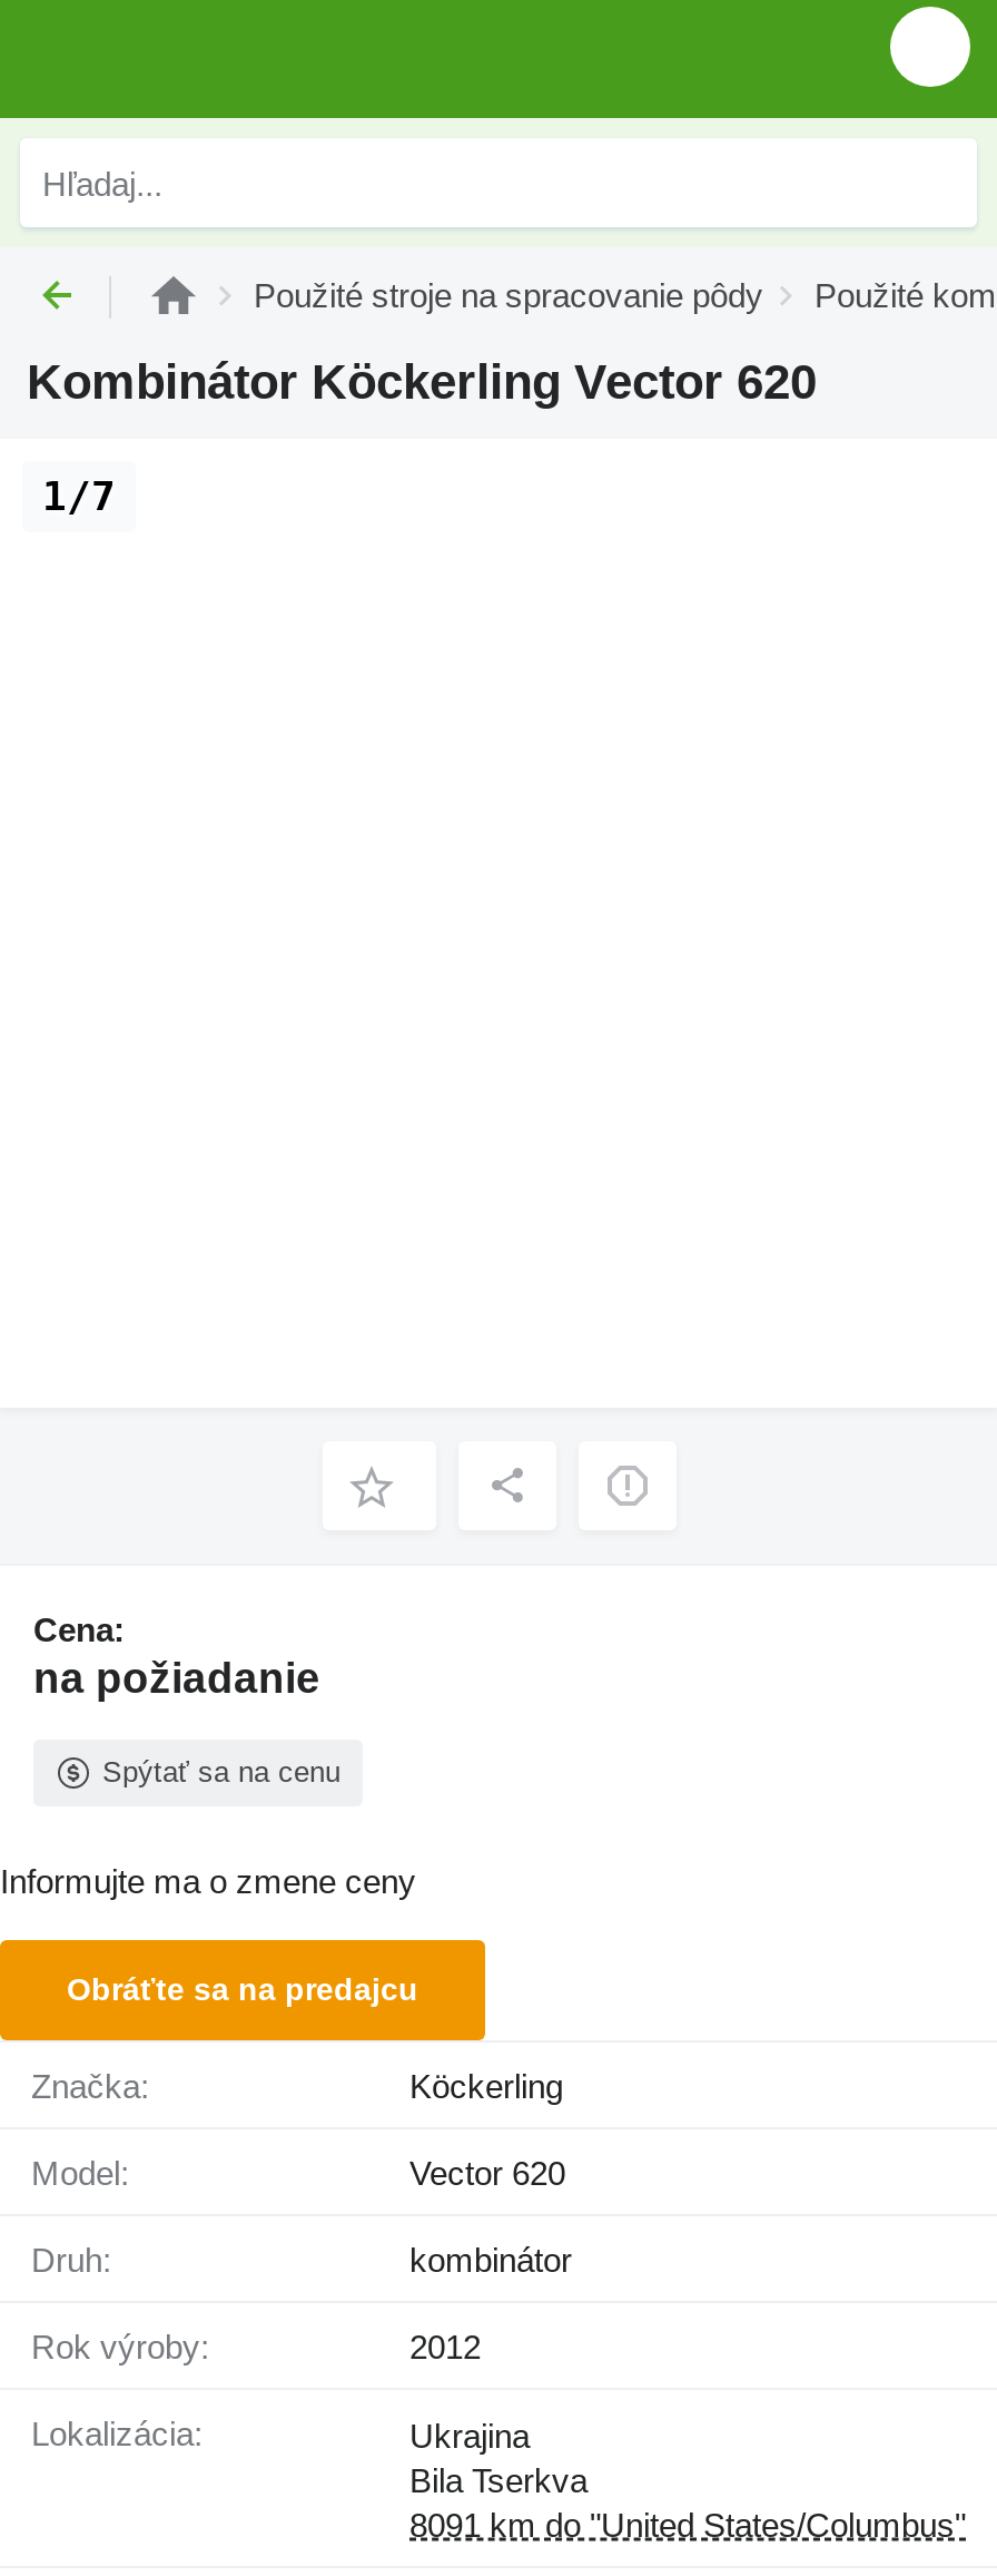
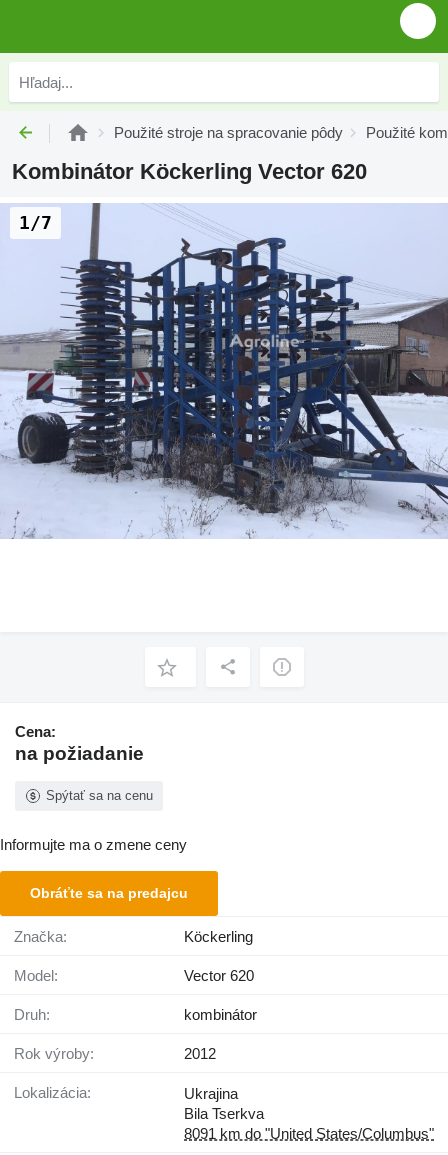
+ [image]
